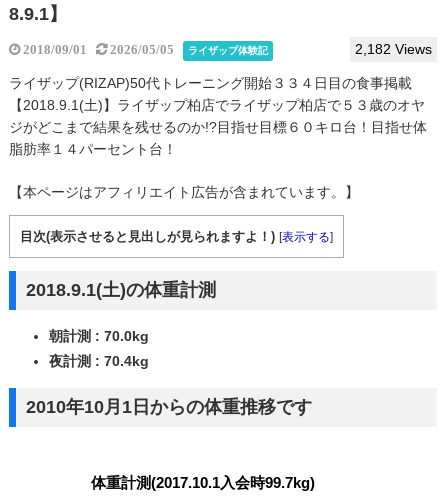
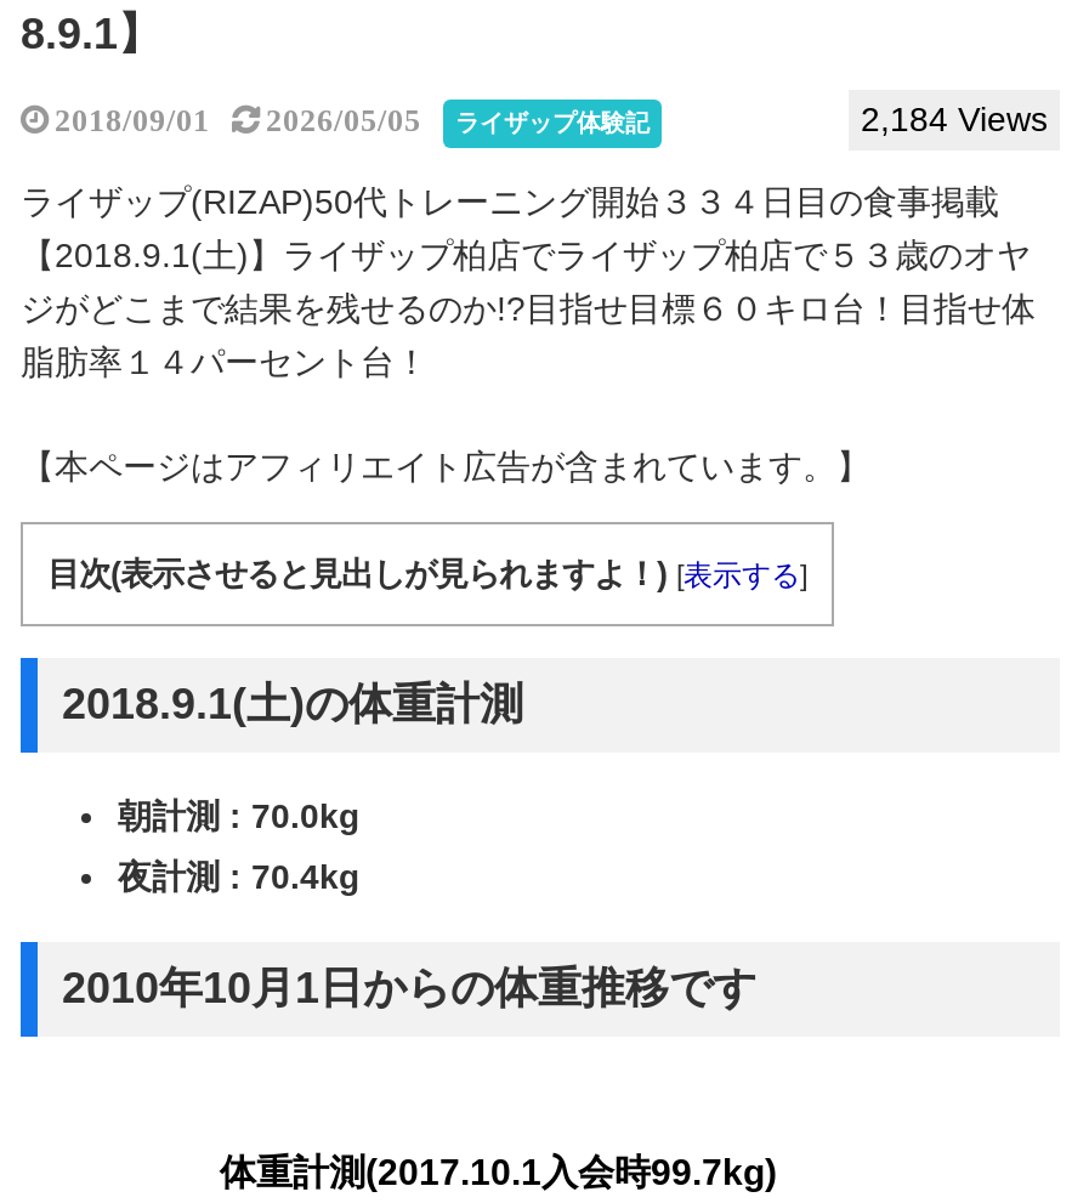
- 2,182 Views
+ 2,184 Views
